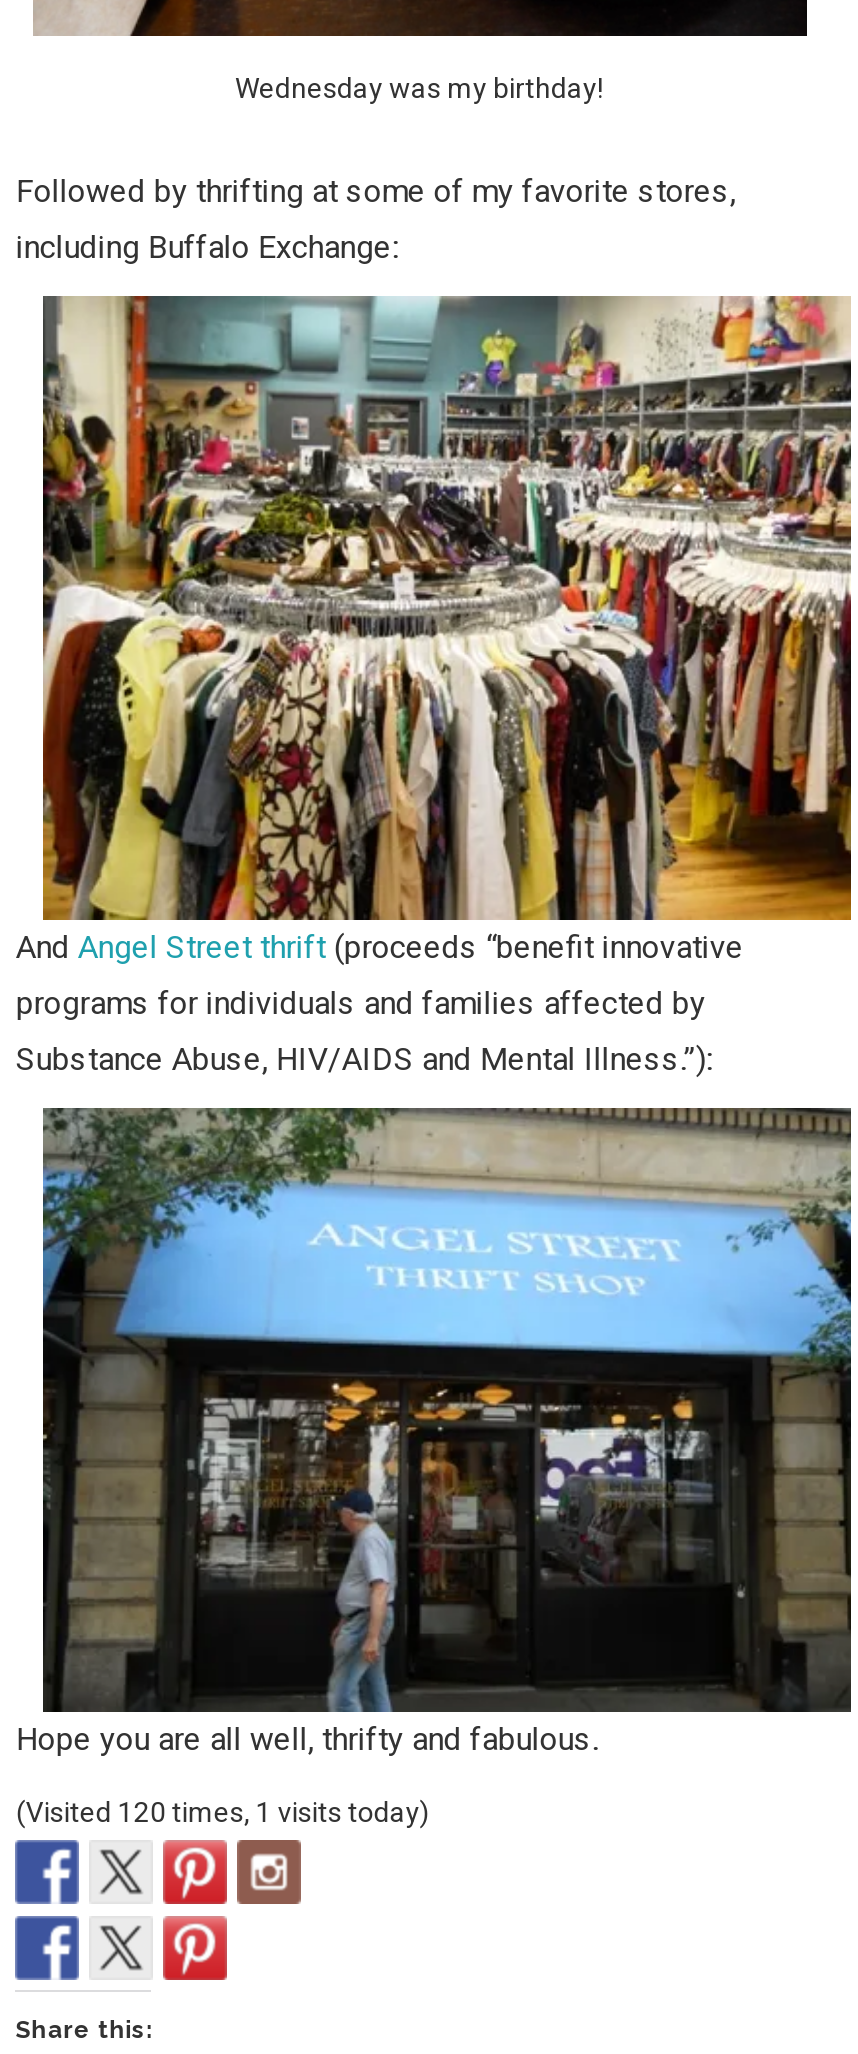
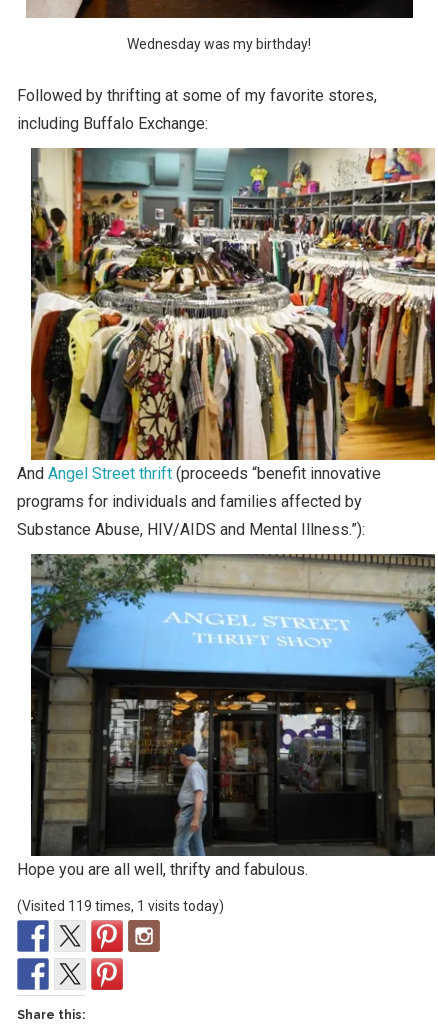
- (Visited 120 times, 1 visits today)
+ (Visited 119 times, 1 visits today)
